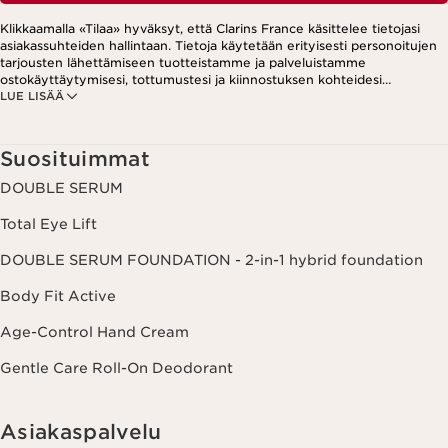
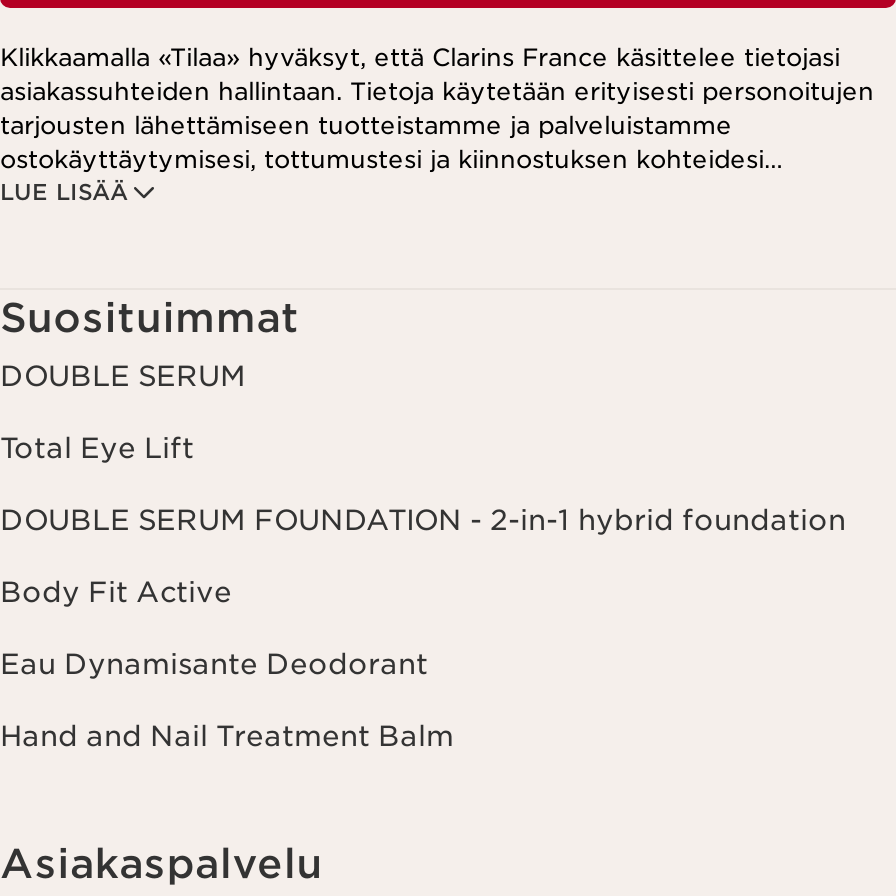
- Age-Control Hand Cream
+ Eau Dynamisante Deodorant

- Gentle Care Roll-On Deodorant
+ Hand and Nail Treatment Balm
